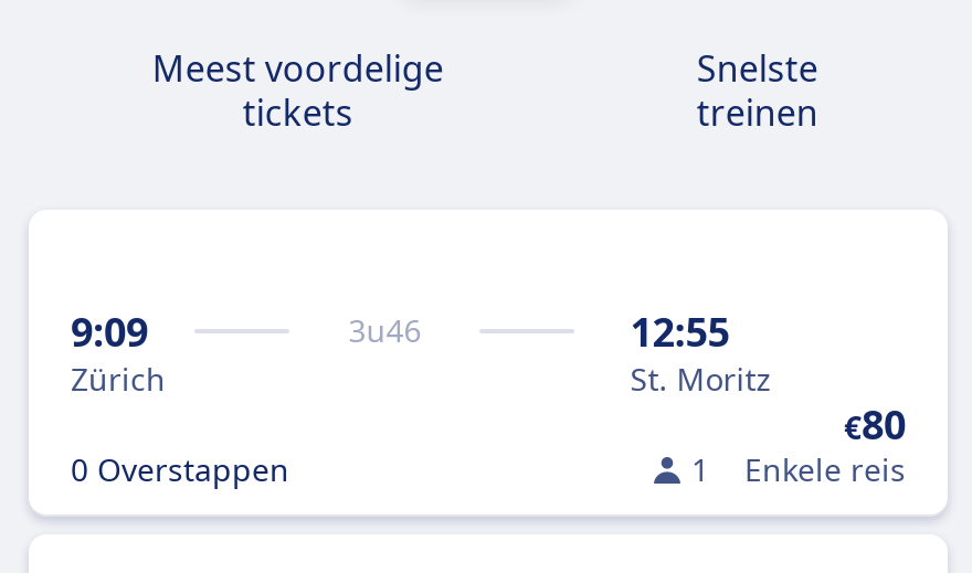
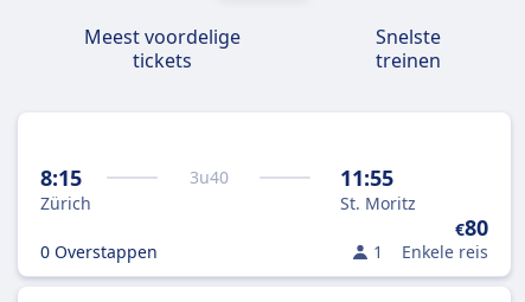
- 9:09
+ 8:15

- 3u46
+ 3u40

- 12:55
+ 11:55
